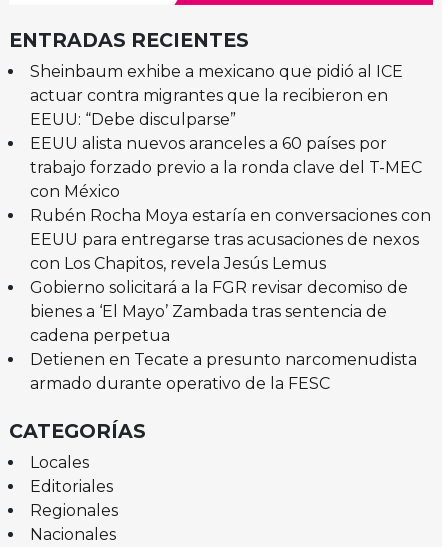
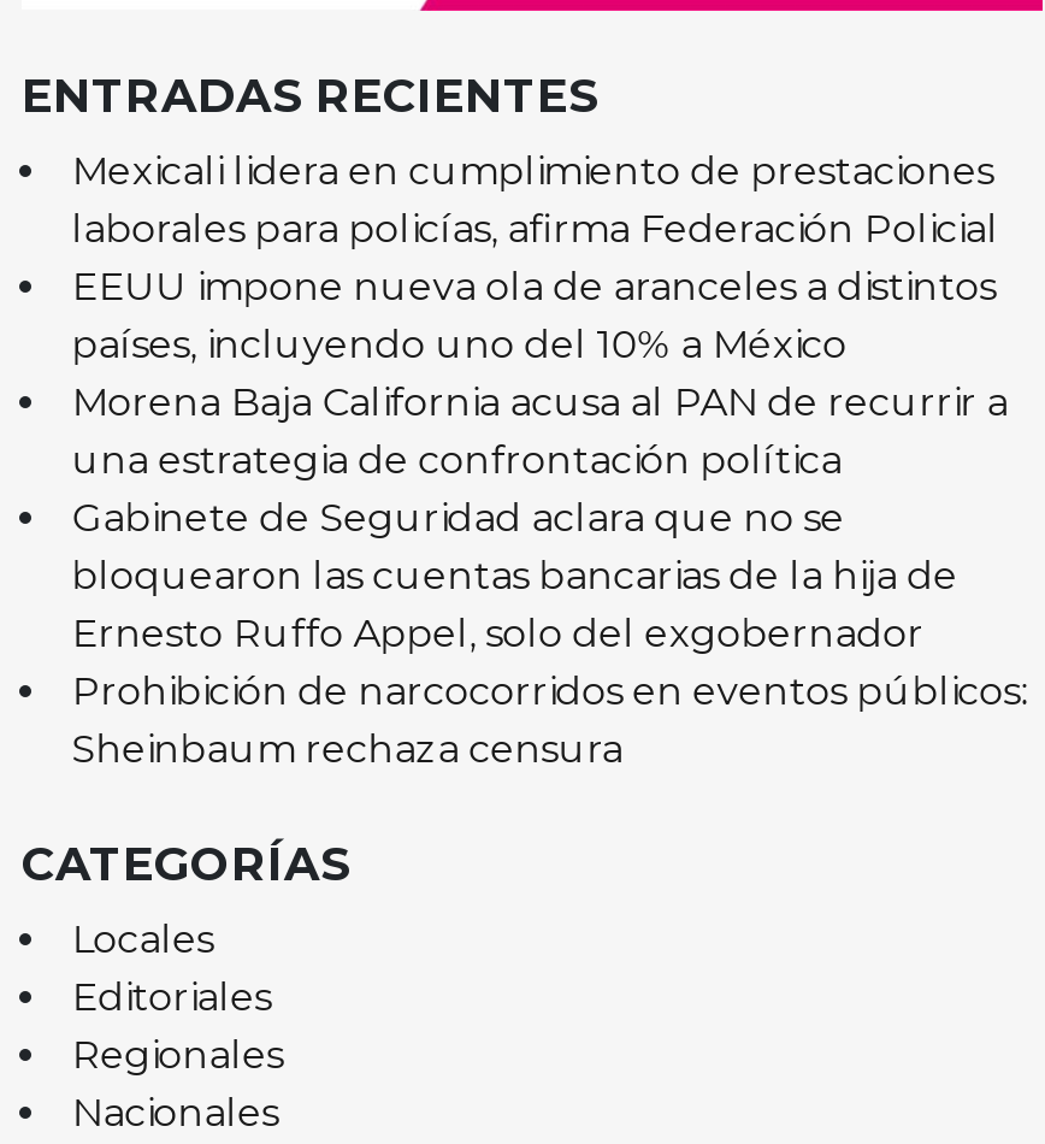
- Sheinbaum exhibe a mexicano que pidió al ICE
- actuar contra migrantes que la recibieron en
- EEUU: “Debe disculparse”
- EEUU alista nuevos aranceles a 60 países por
- trabajo forzado previo a la ronda clave del T-MEC
- con México
- Rubén Rocha Moya estaría en conversaciones con
- EEUU para entregarse tras acusaciones de nexos
- con Los Chapitos, revela Jesús Lemus
- Gobierno solicitará a la FGR revisar decomiso de
- bienes a ‘El Mayo’ Zambada tras sentencia de
- cadena perpetua
- Detienen en Tecate a presunto narcomenudista
- armado durante operativo de la FESC
+ Mexicali lidera en cumplimiento de prestaciones
+ laborales para policías, afirma Federación Policial
+ EEUU impone nueva ola de aranceles a distintos
+ países, incluyendo uno del 10% a México
+ Morena Baja California acusa al PAN de recurrir a
+ una estrategia de confrontación política
+ Gabinete de Seguridad aclara que no se
+ bloquearon las cuentas bancarias de la hija de
+ Ernesto Ruffo Appel, solo del exgobernador
+ Prohibición de narcocorridos en eventos públicos:
+ Sheinbaum rechaza censura
